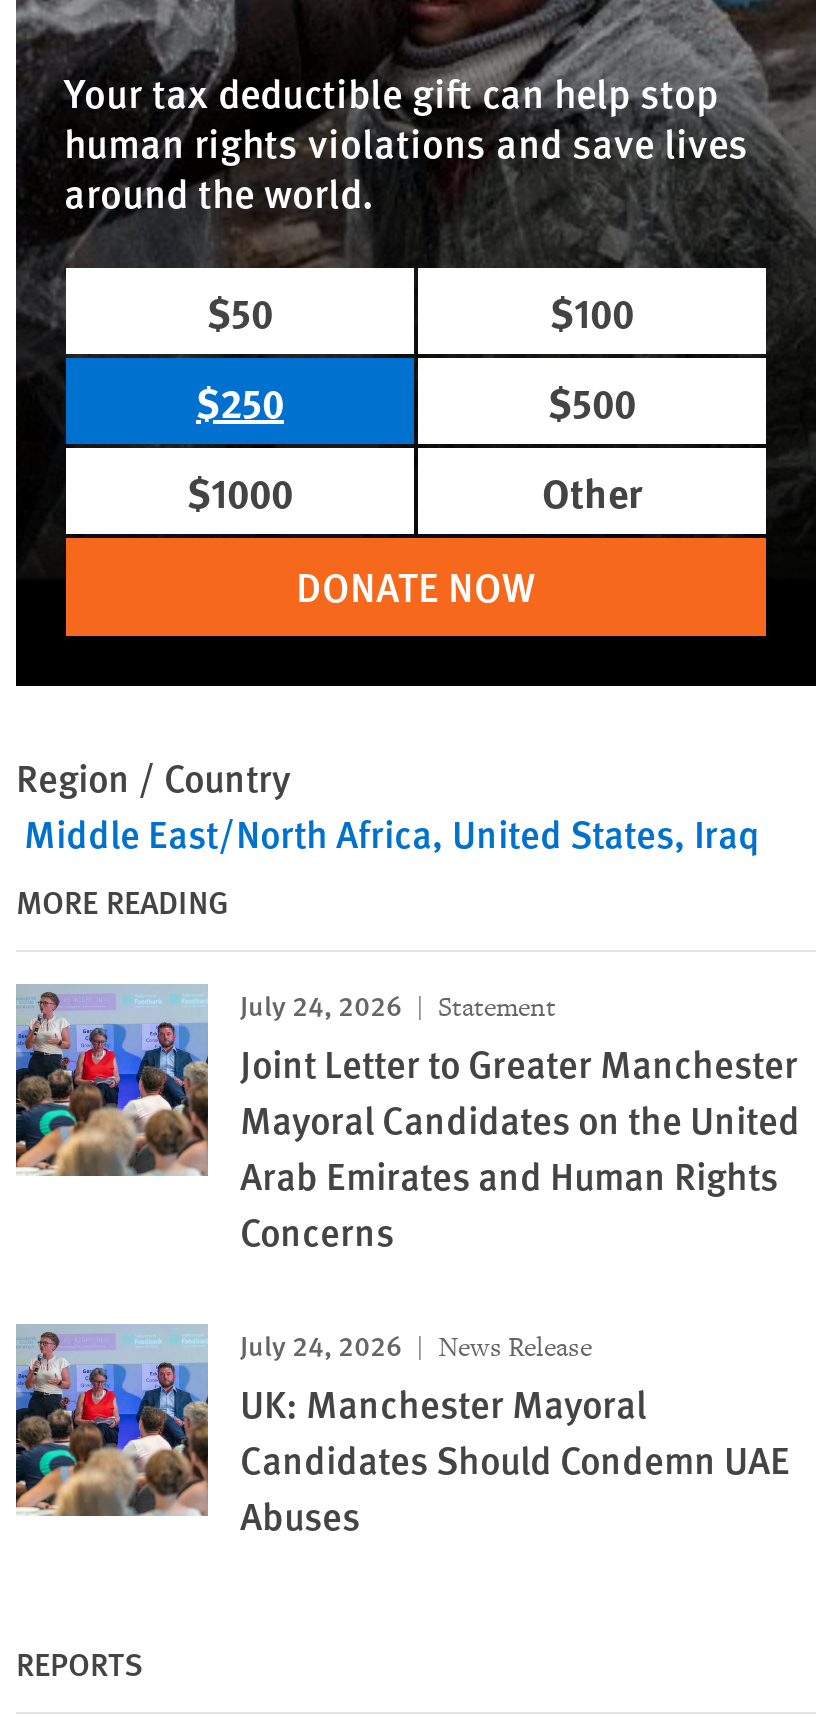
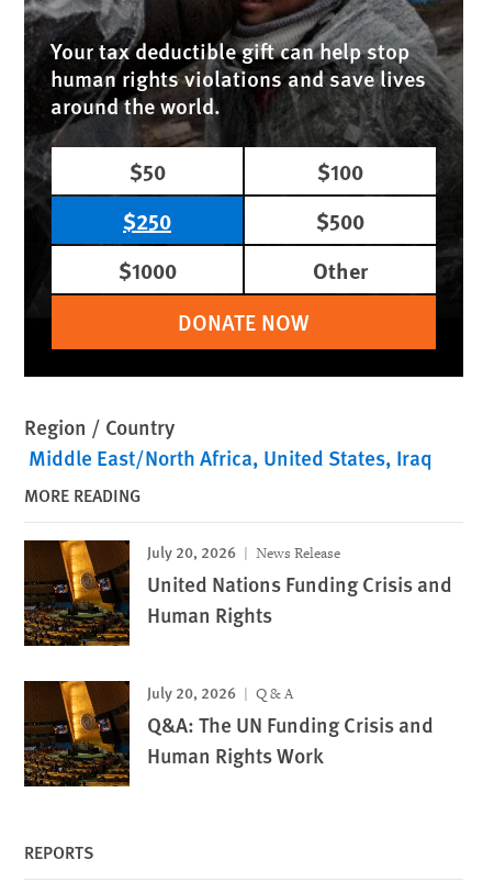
- [image]
- July 24, 2026
- Statement
- Joint Letter to Greater Manchester
- Mayoral Candidates on the United
- Arab Emirates and Human Rights
- Concerns
- July 24, 2026
+ [image]
+ July 20, 2026

- [image]
- UK: Manchester Mayoral
- Candidates Should Condemn UAE
- Abuses
+ [image]
+ United Nations Funding Crisis and
+ Human Rights
+ July 20, 2026
+ Q & A
+ Q&A: The UN Funding Crisis and
+ Human Rights Work

moved up: News Release
